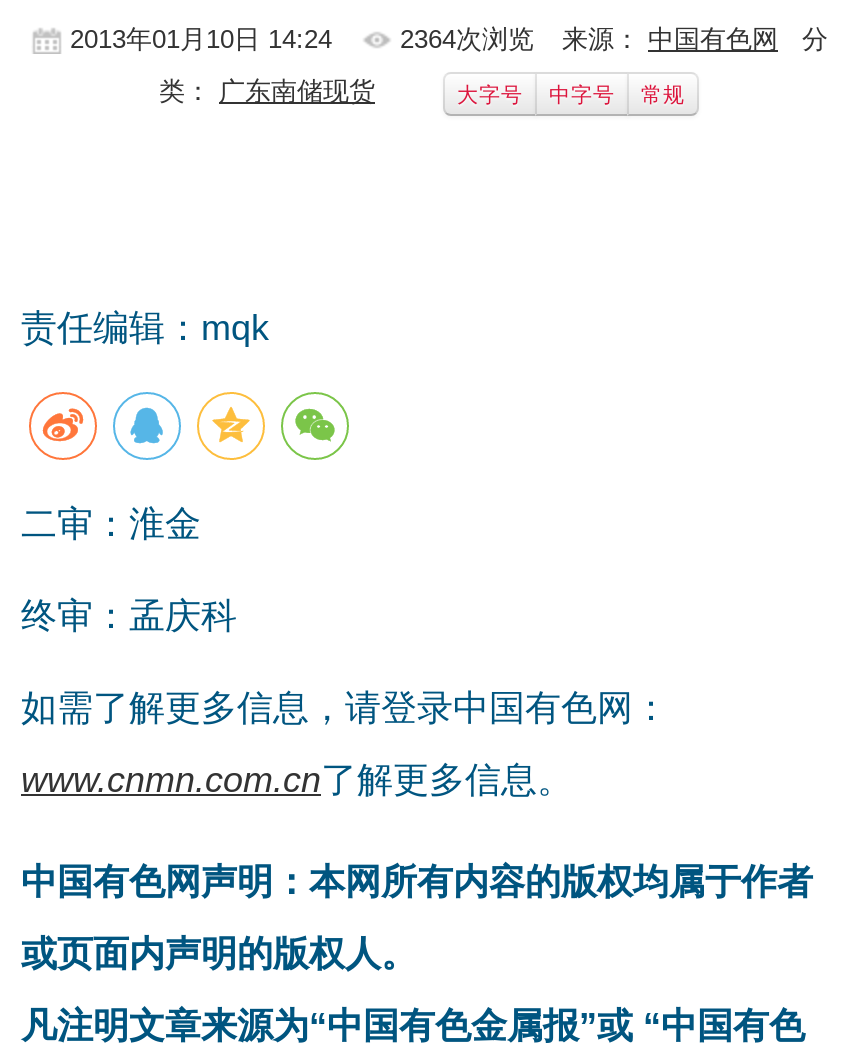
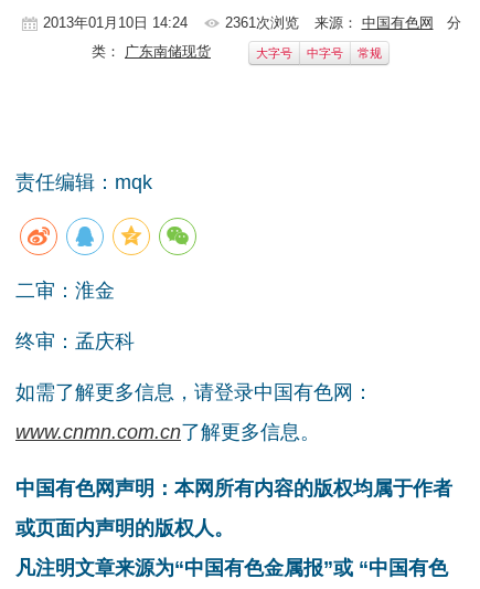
- 2364次浏览
+ 2361次浏览
